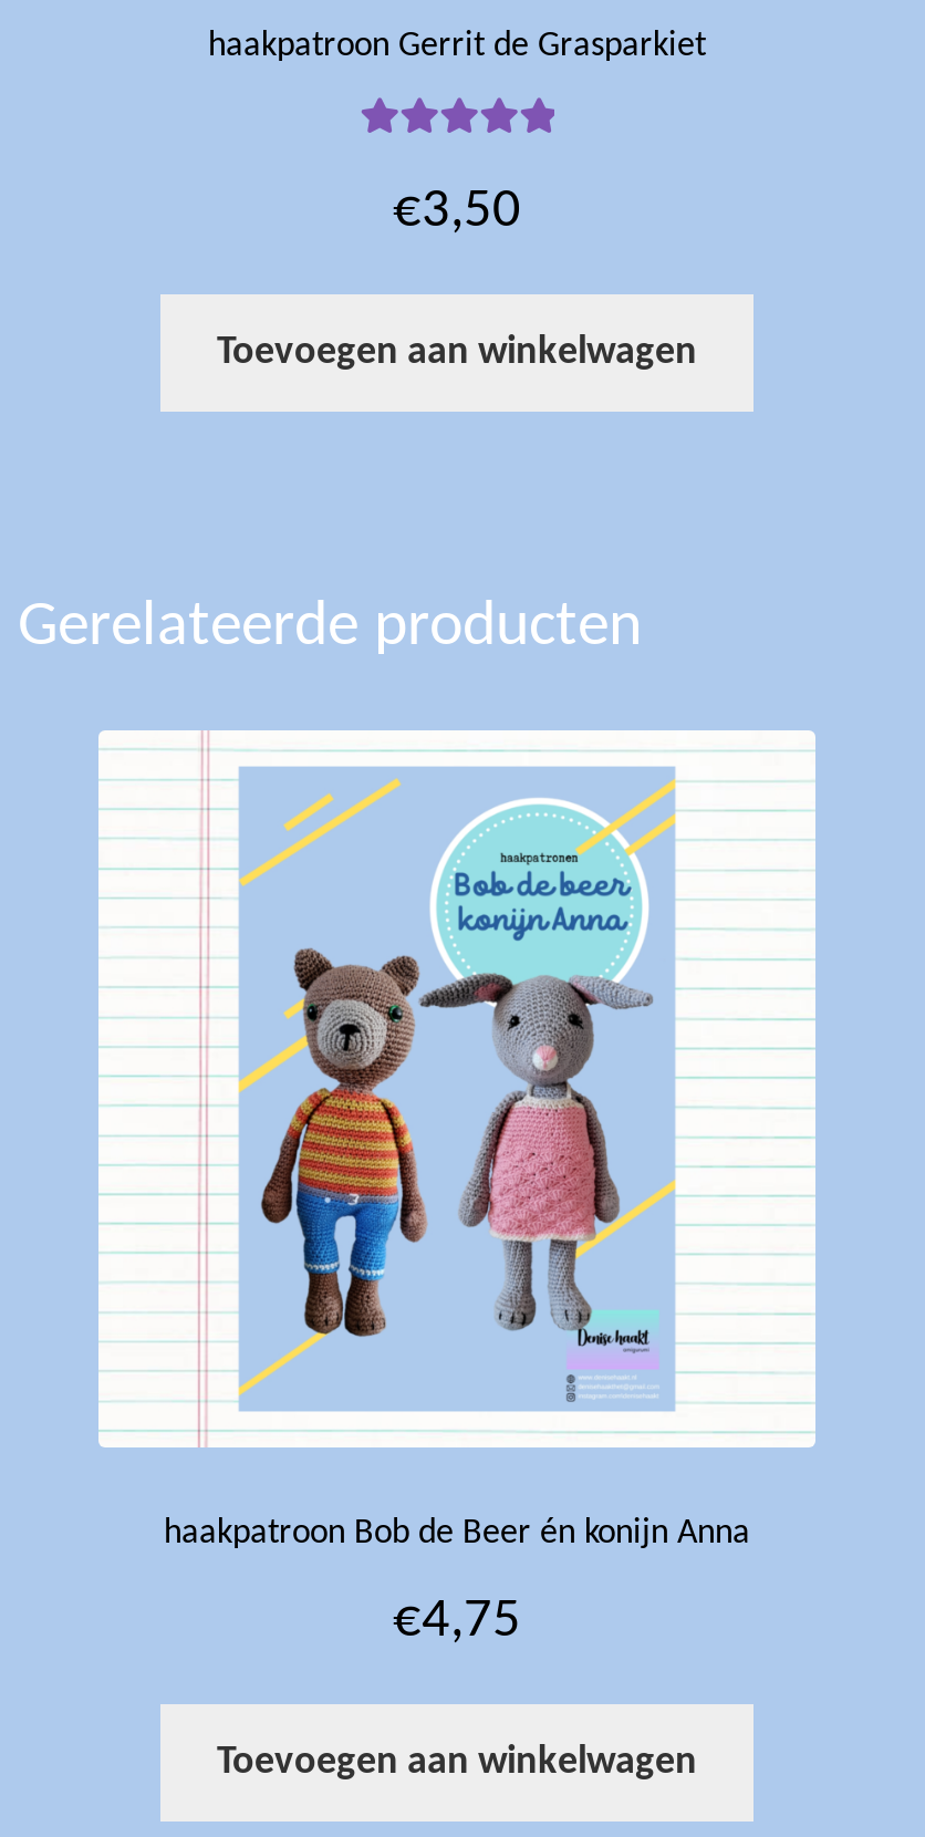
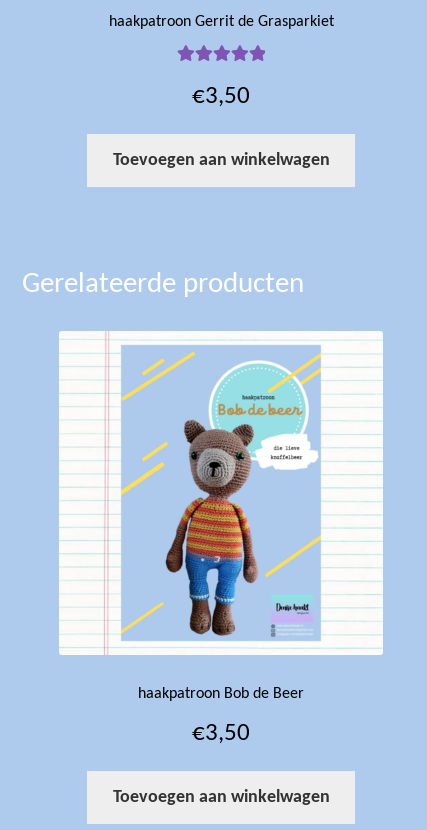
- [image]
+ [image]

- haakpatroon Bob de Beer én konijn Anna
+ haakpatroon Bob de Beer

- €4,75
+ €3,50
